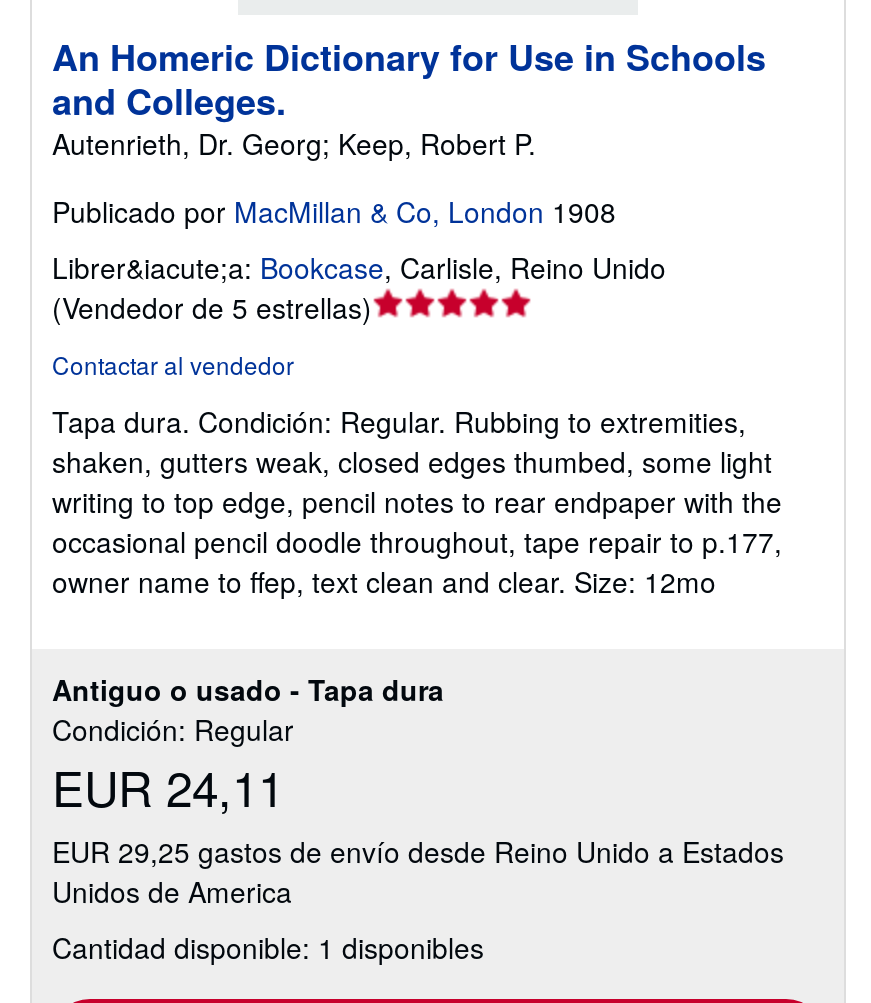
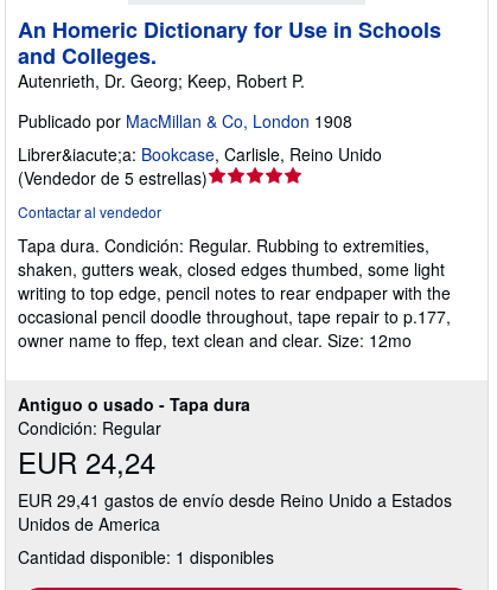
- EUR 24,11
+ EUR 24,24

- EUR 29,25 gastos de envío desde Reino Unido a Estados
+ EUR 29,41 gastos de envío desde Reino Unido a Estados
